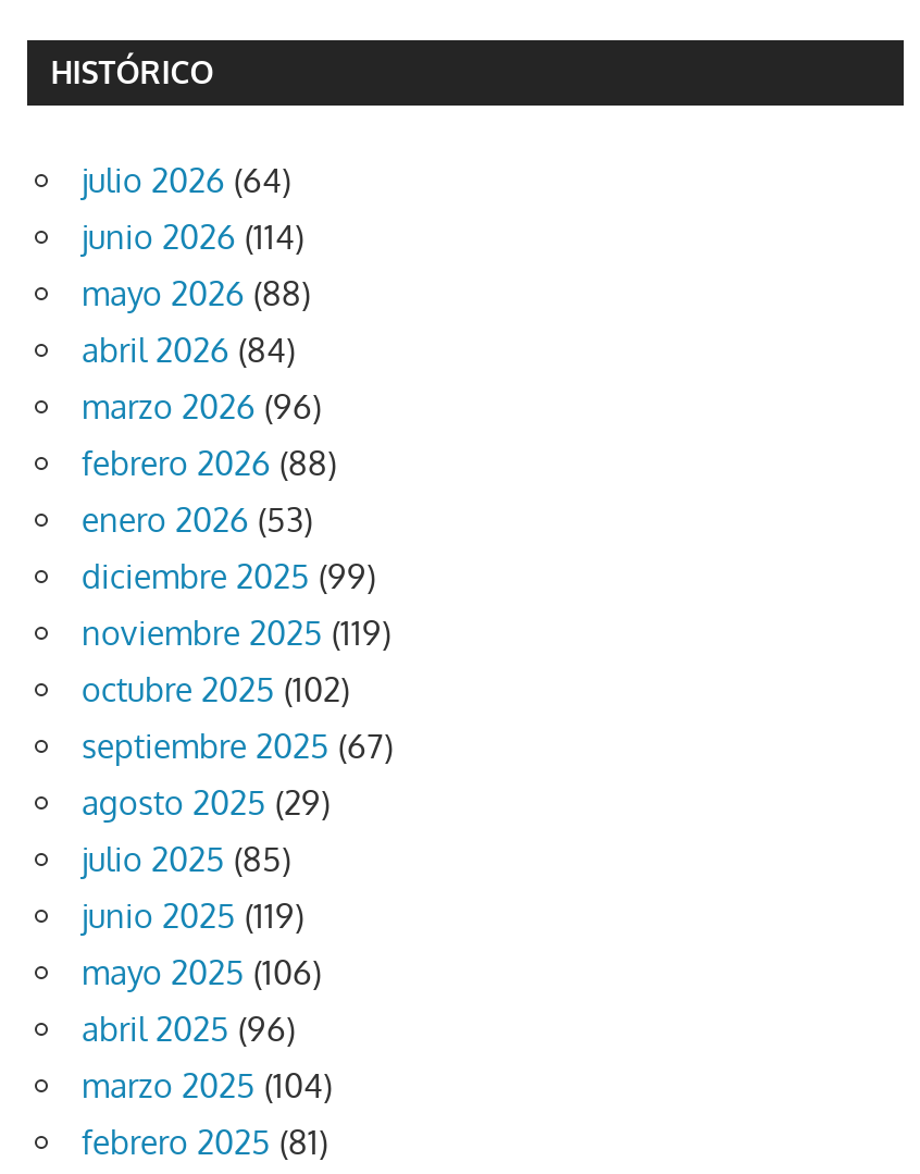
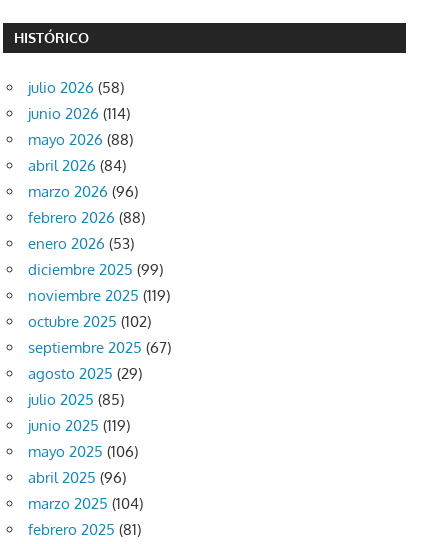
- julio 2026 (64)
+ julio 2026 (58)
